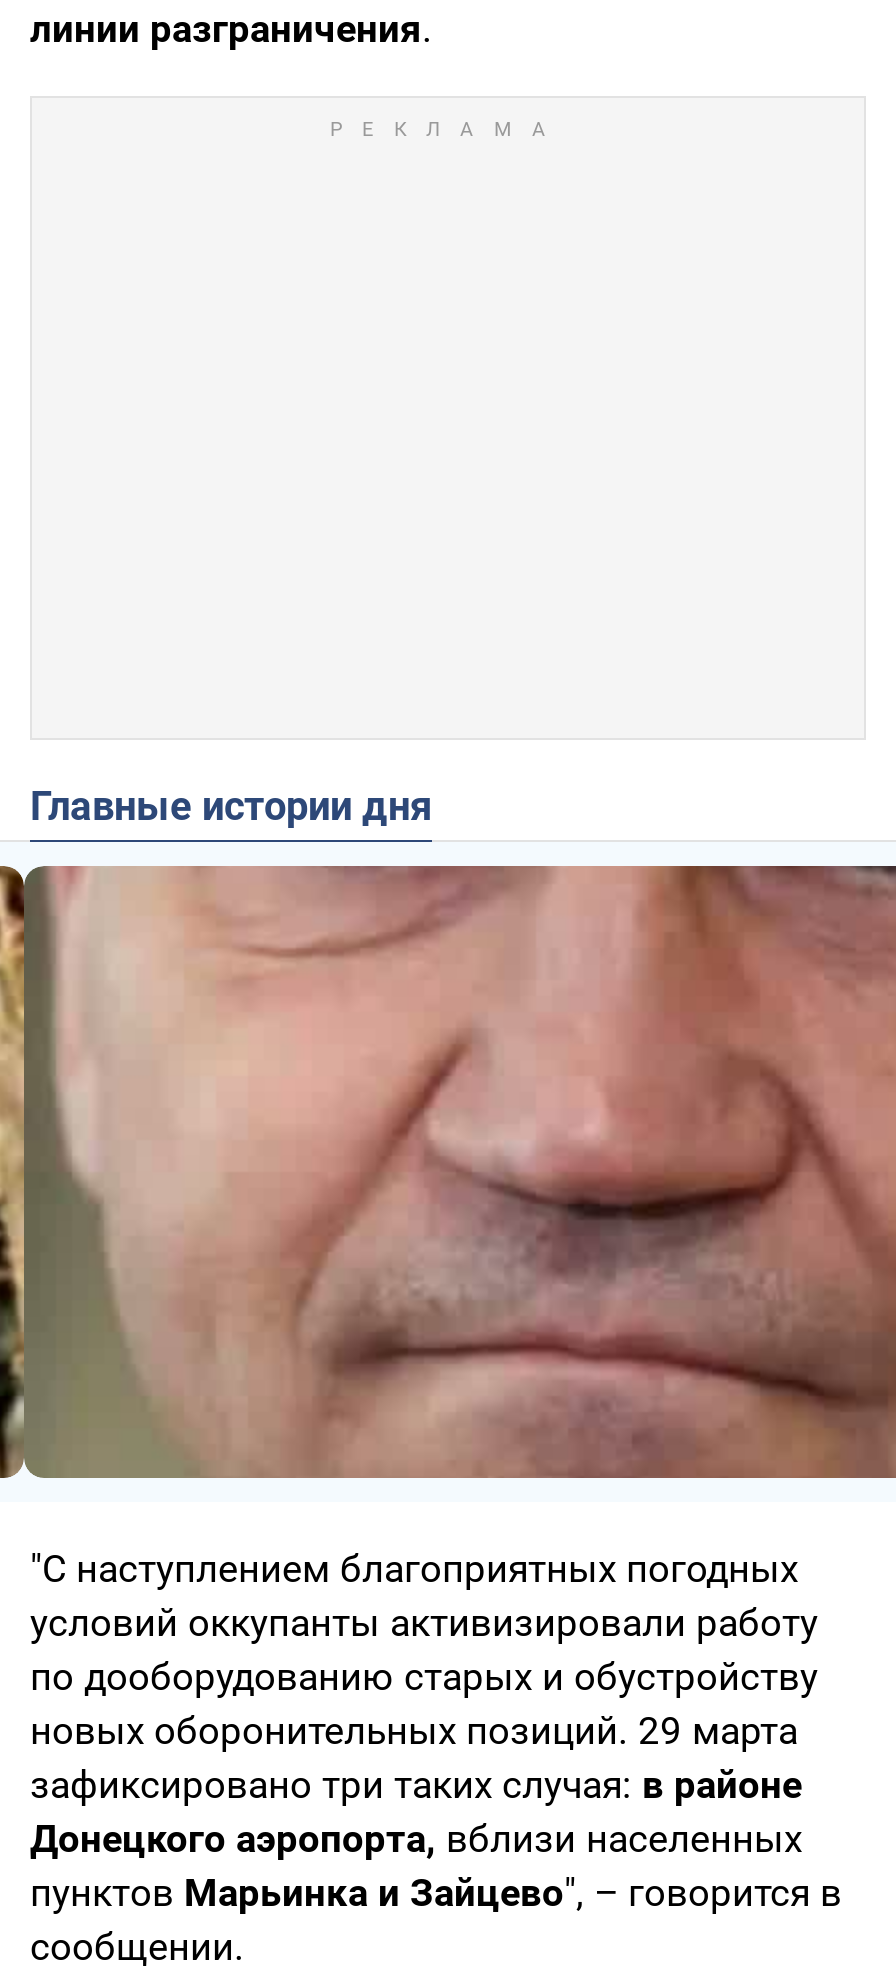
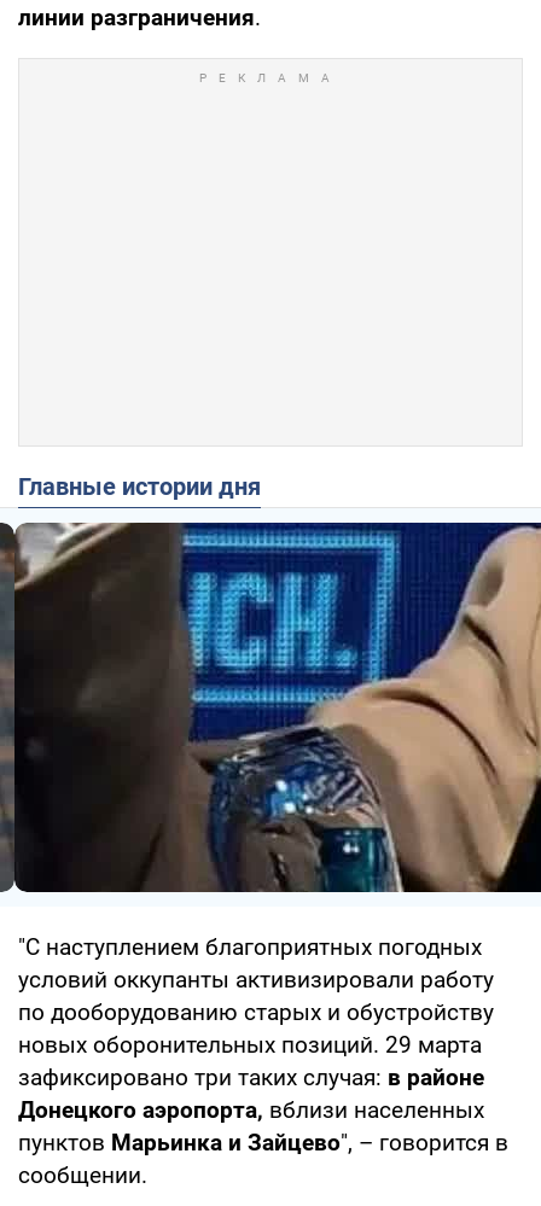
- [image]
+ [image]
